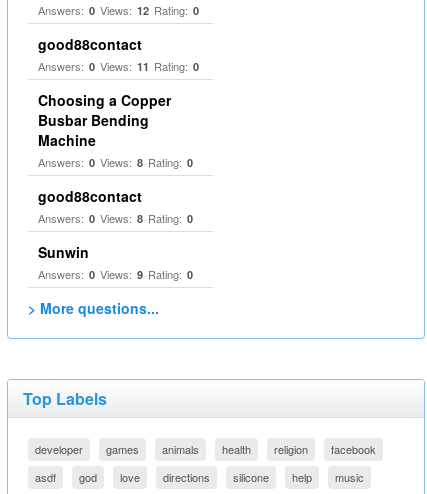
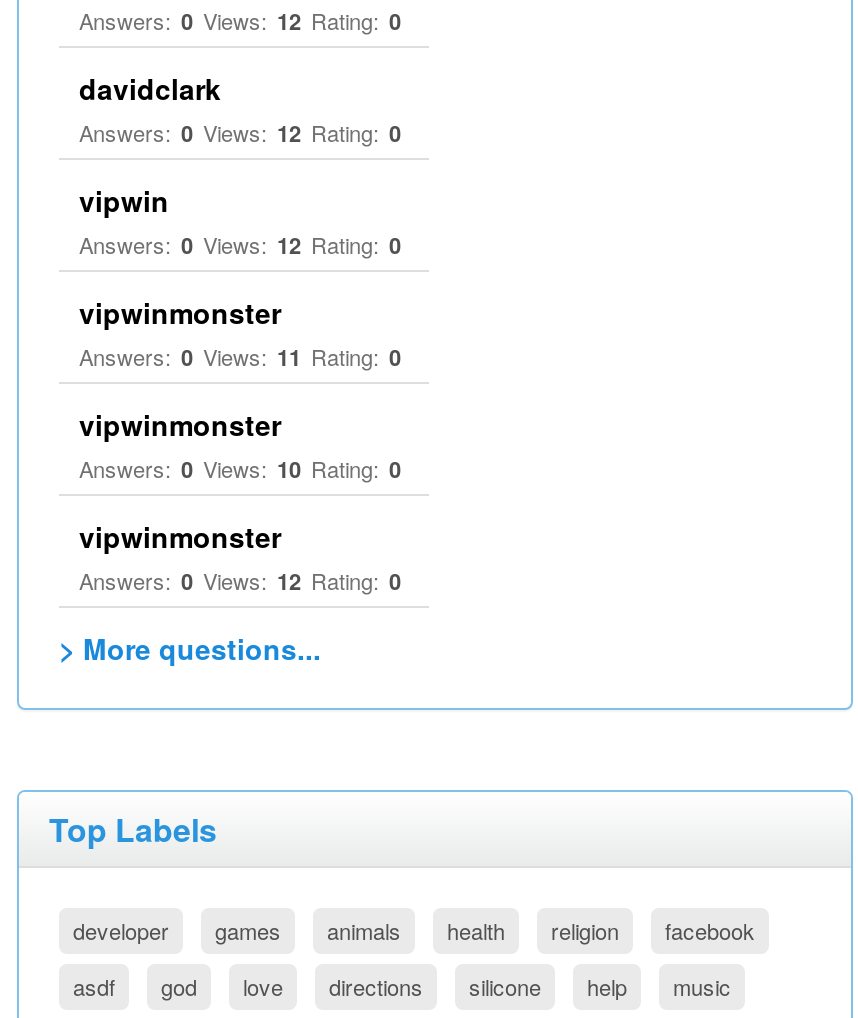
- good88contact
+ davidclark
+ Answers: 0 Views: 12 Rating: 0
+ vipwin
+ Answers: 0 Views: 12 Rating: 0
+ vipwinmonster

moved down: Answers: 0 Views: 11 Rating: 0

- Choosing a Copper
- Busbar Bending
- Machine
- Answers: 0 Views: 8 Rating: 0
- good88contact
- Answers: 0 Views: 8 Rating: 0
- Sunwin
- Answers: 0 Views: 9 Rating: 0
+ vipwinmonster
+ Answers: 0 Views: 10 Rating: 0
+ vipwinmonster
+ Answers: 0 Views: 12 Rating: 0
